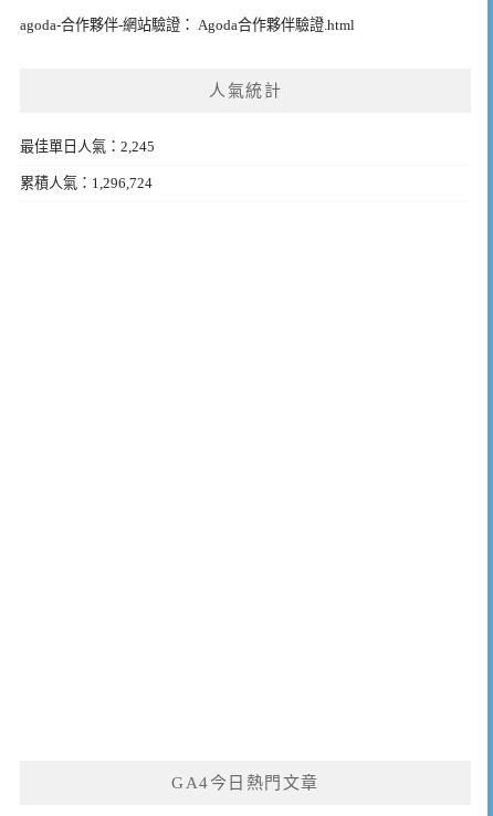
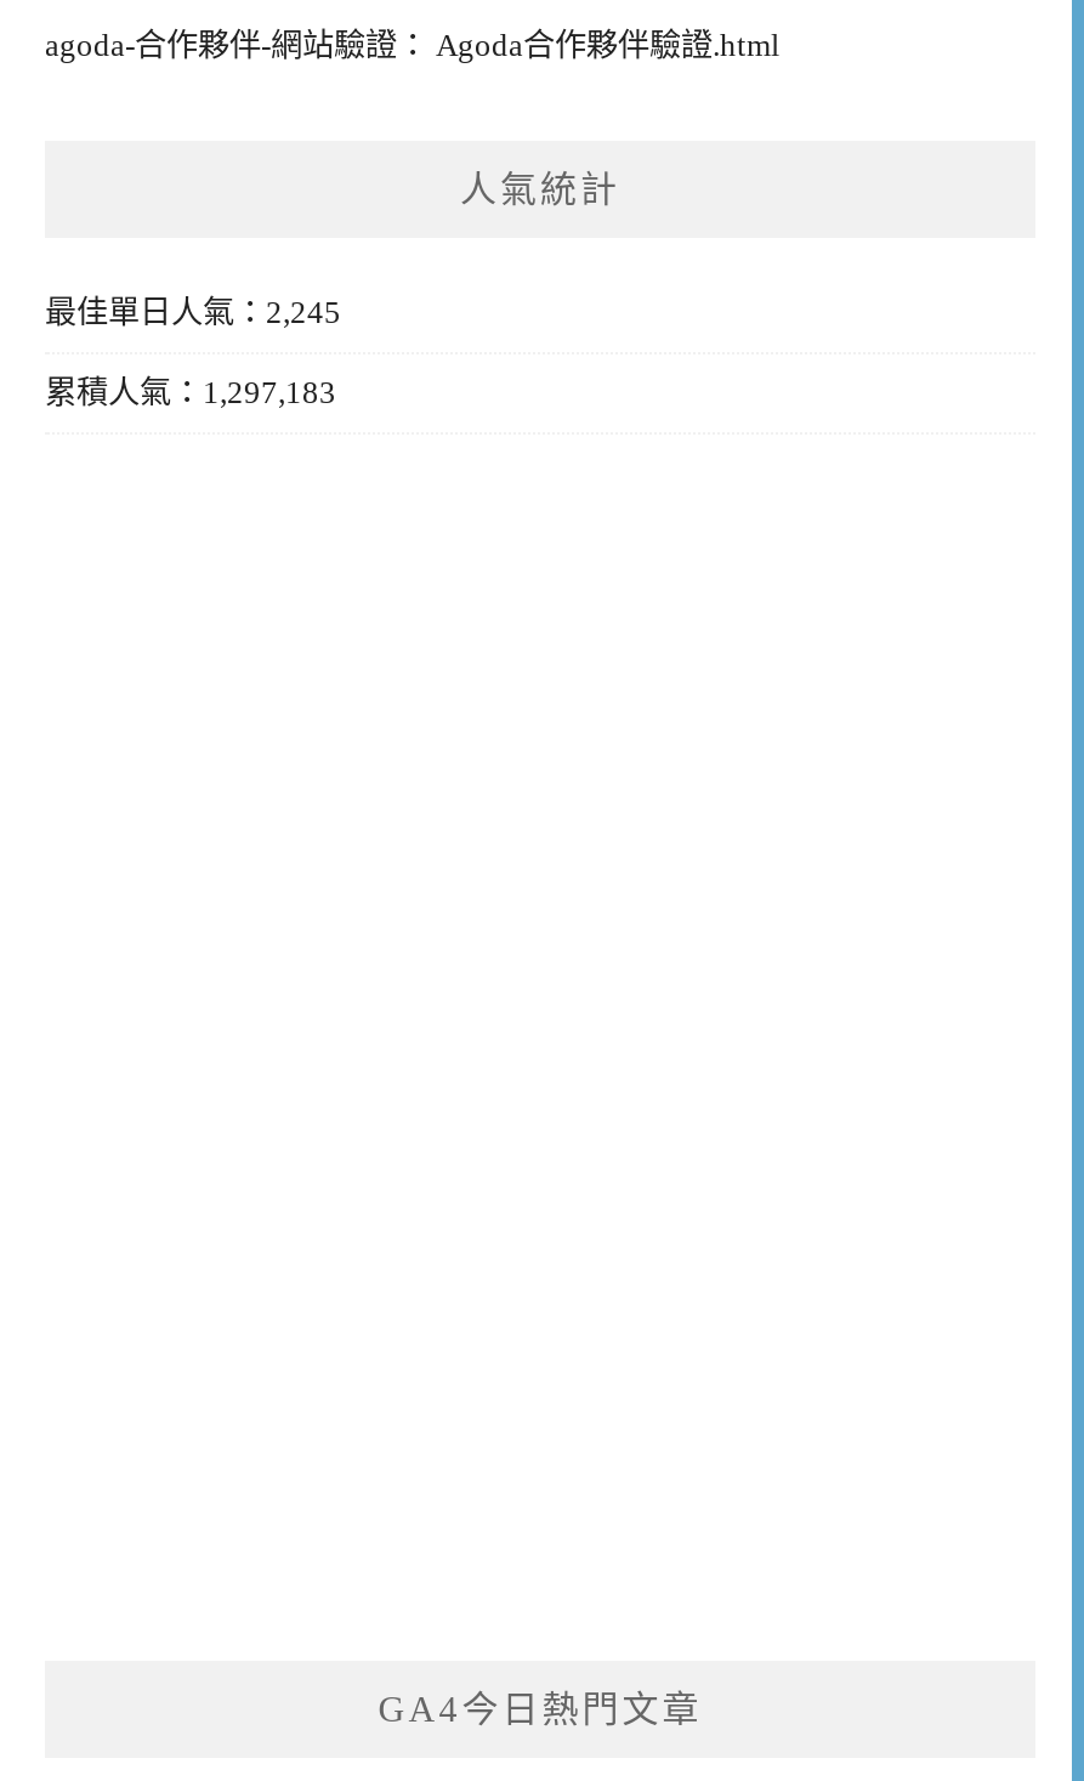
- 累積人氣：1,296,724
+ 累積人氣：1,297,183
